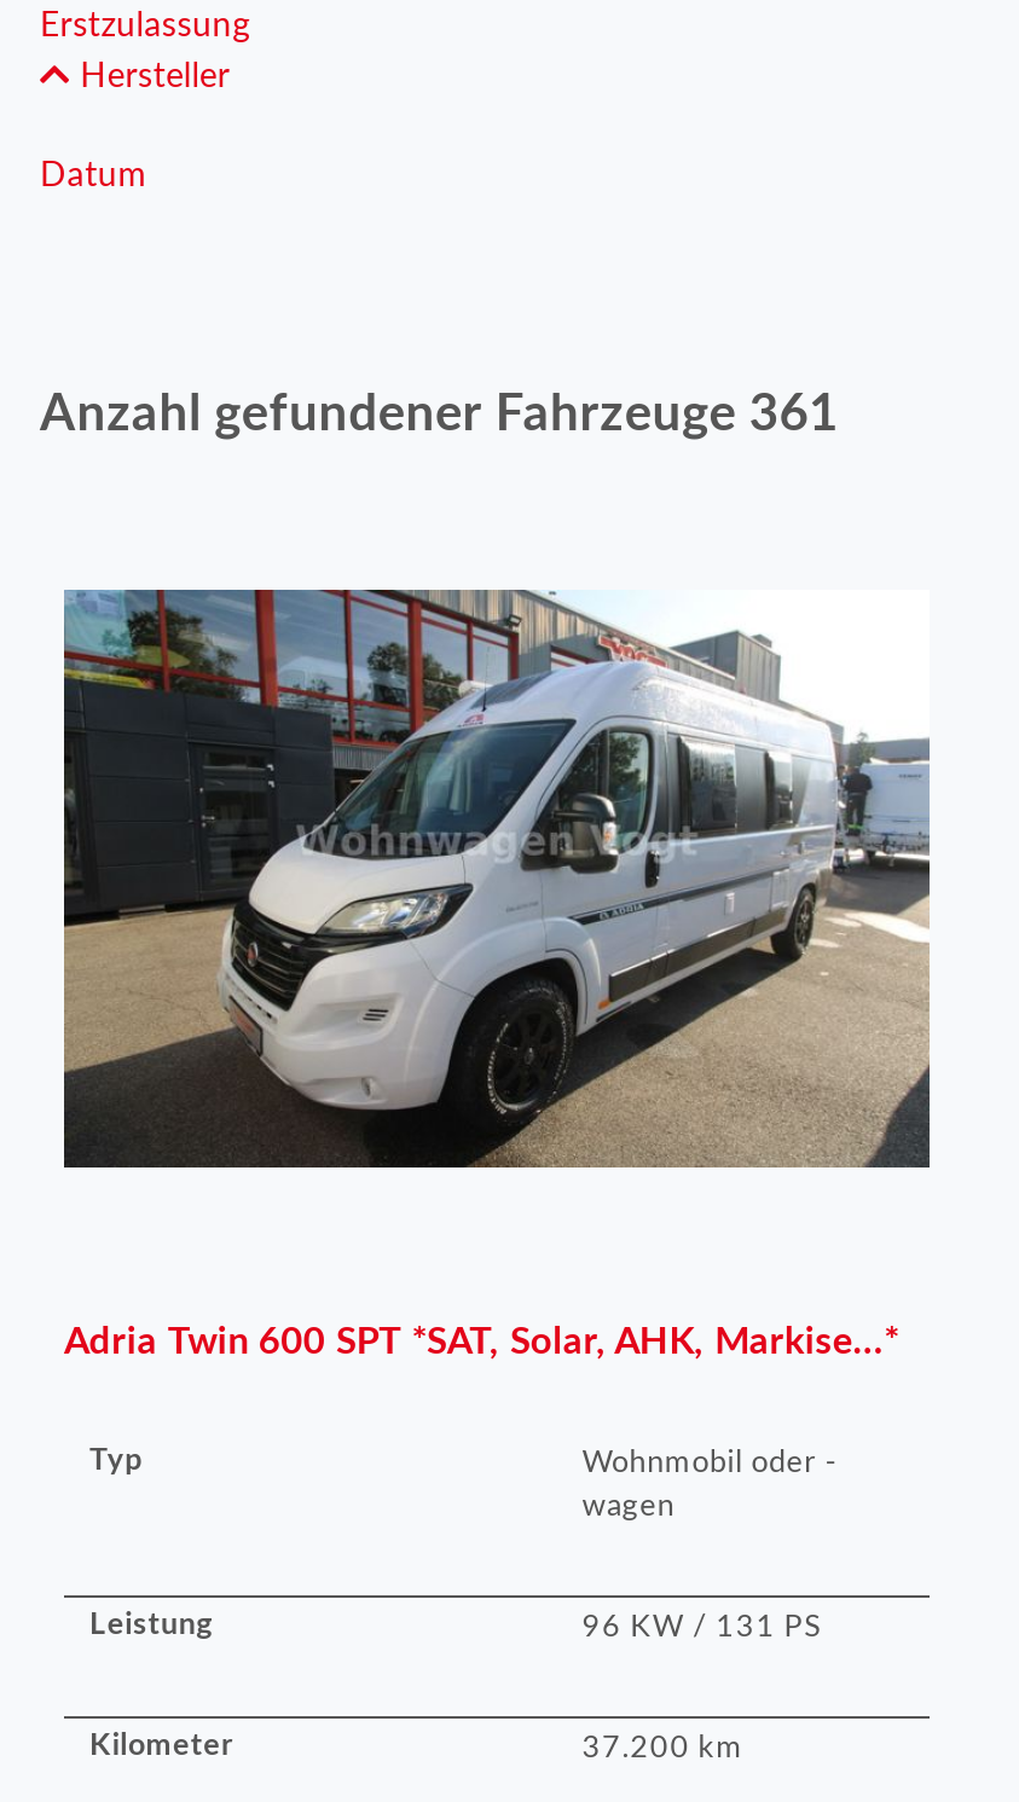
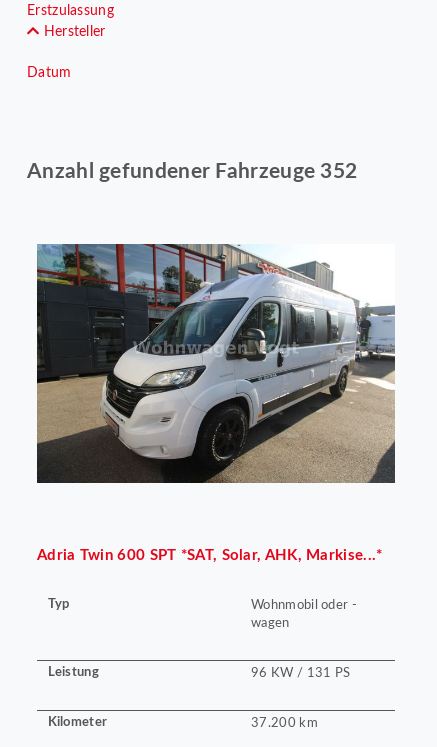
- Anzahl gefundener Fahrzeuge 361
+ Anzahl gefundener Fahrzeuge 352
